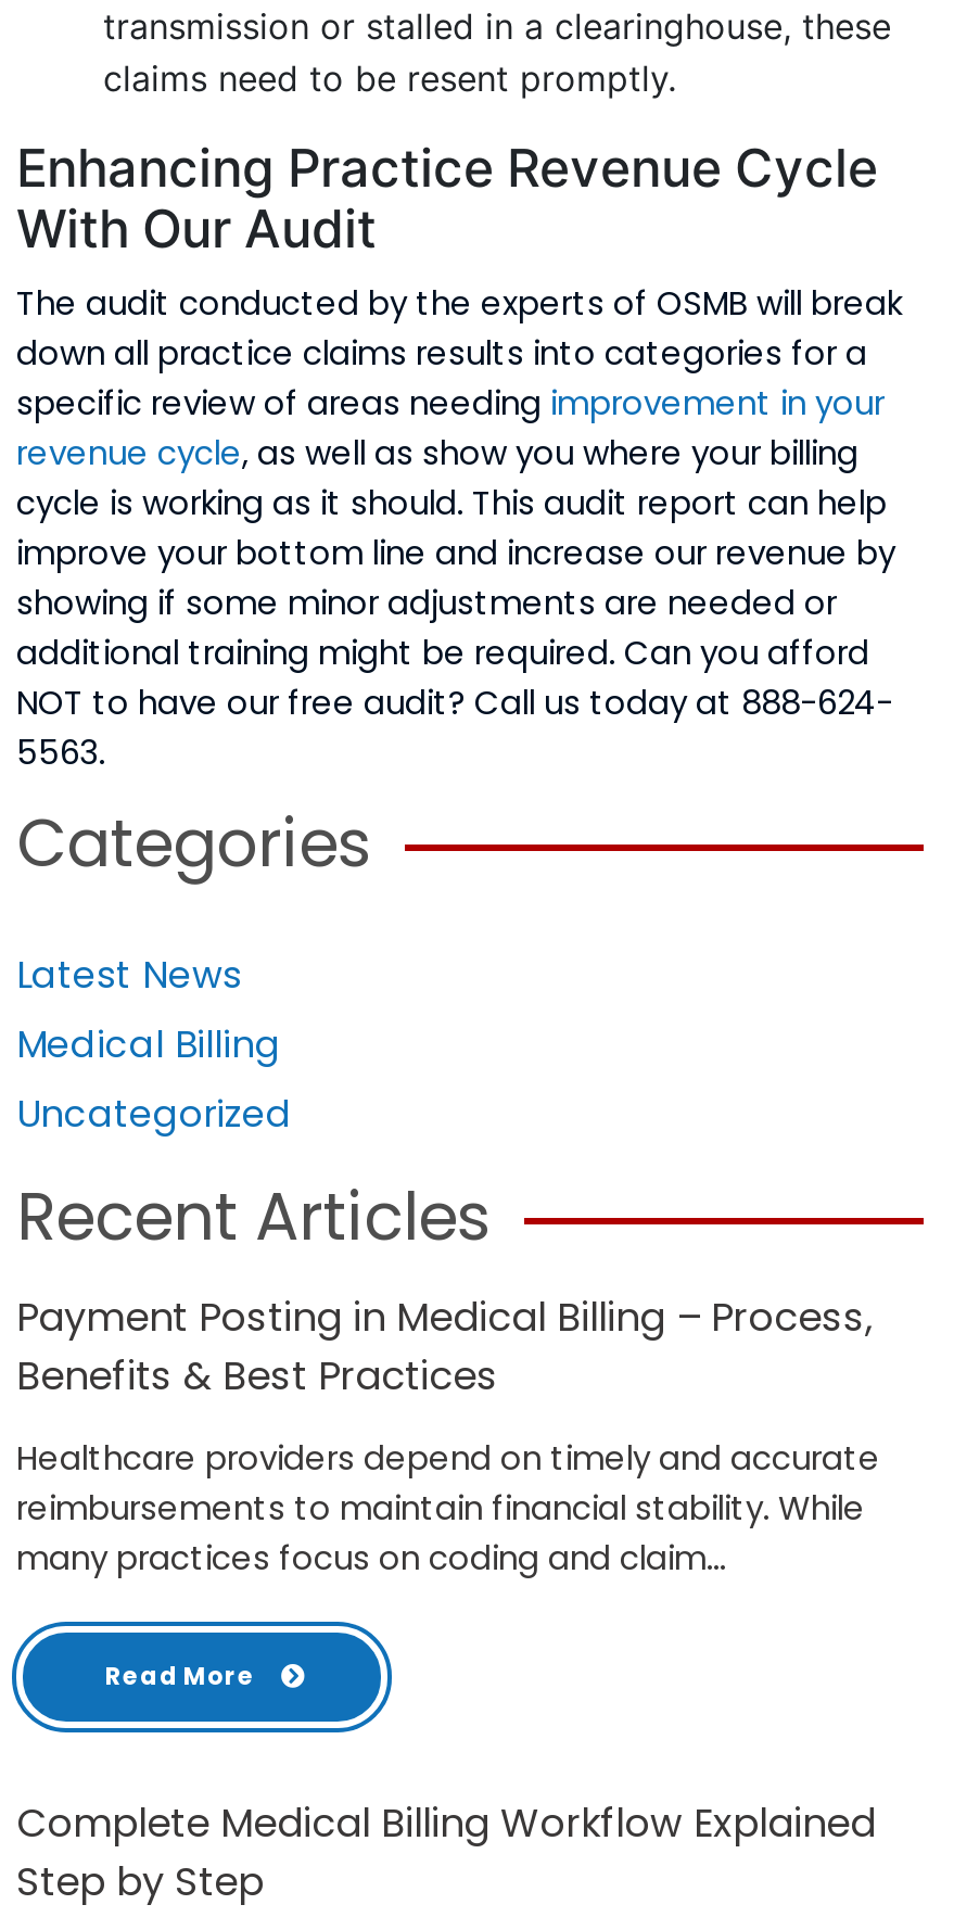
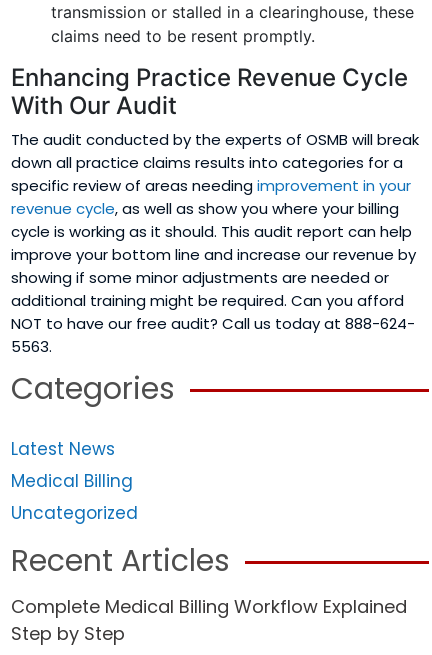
- Payment Posting in Medical Billing – Process,
- Benefits & Best Practices
- Healthcare providers depend on timely and accurate
- reimbursements to maintain financial stability. While
- many practices focus on coding and claim...
- Read More
